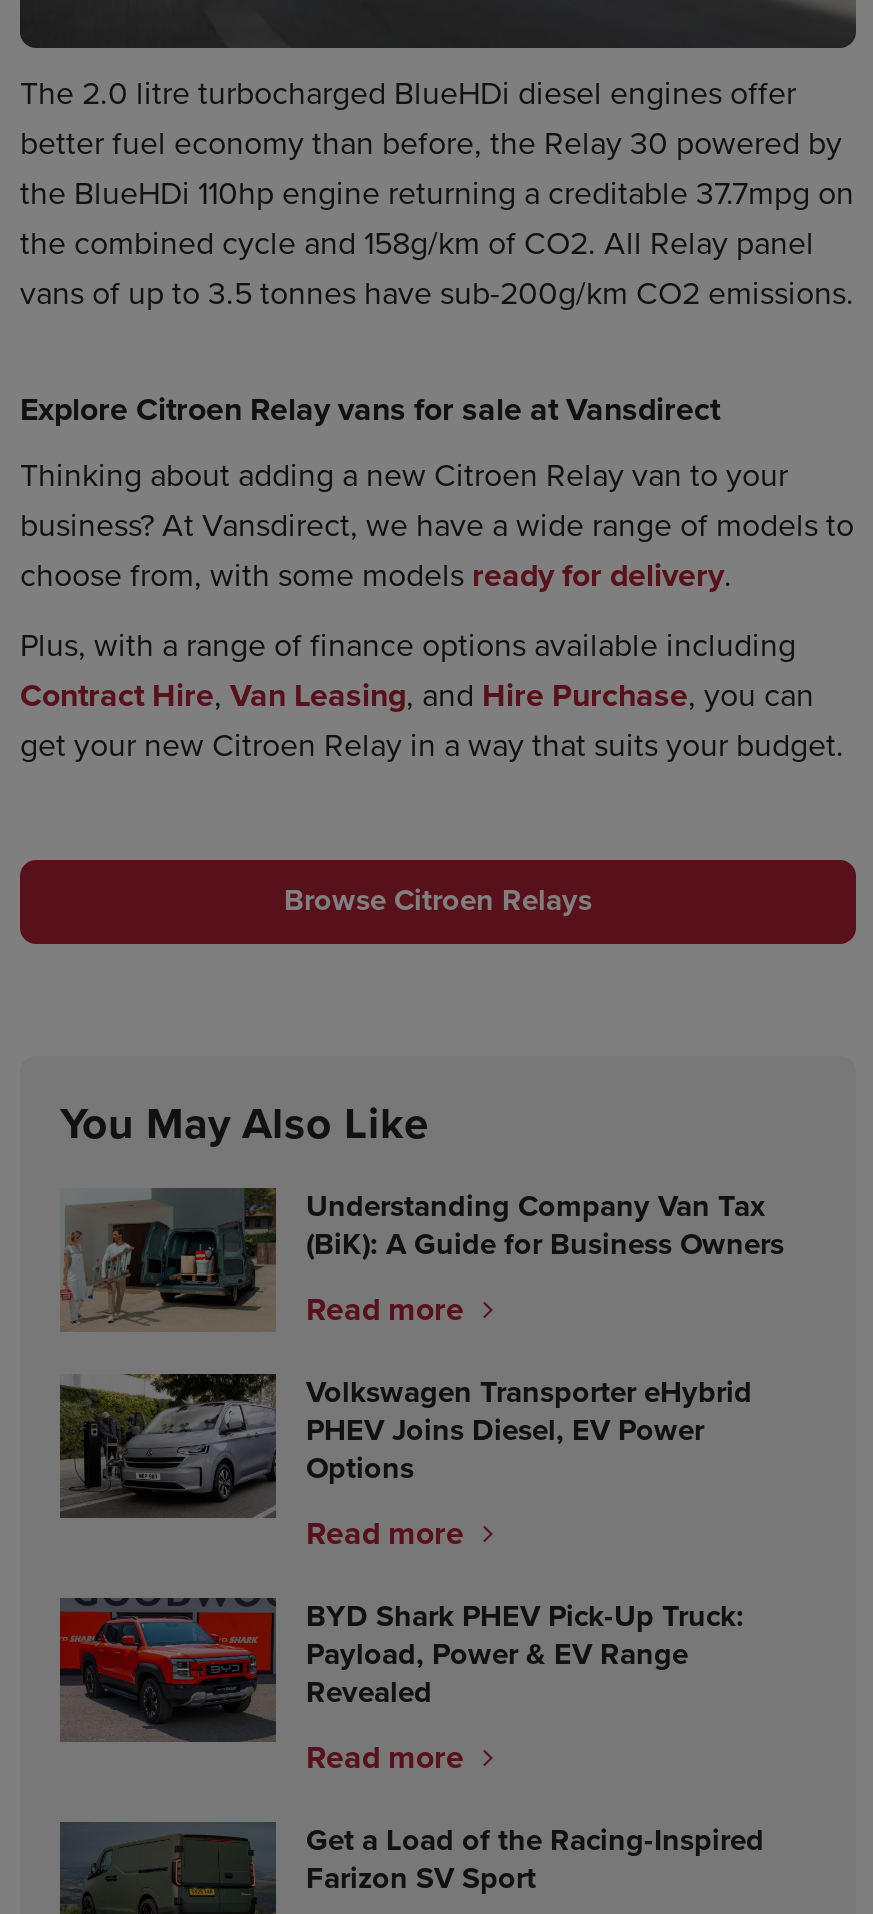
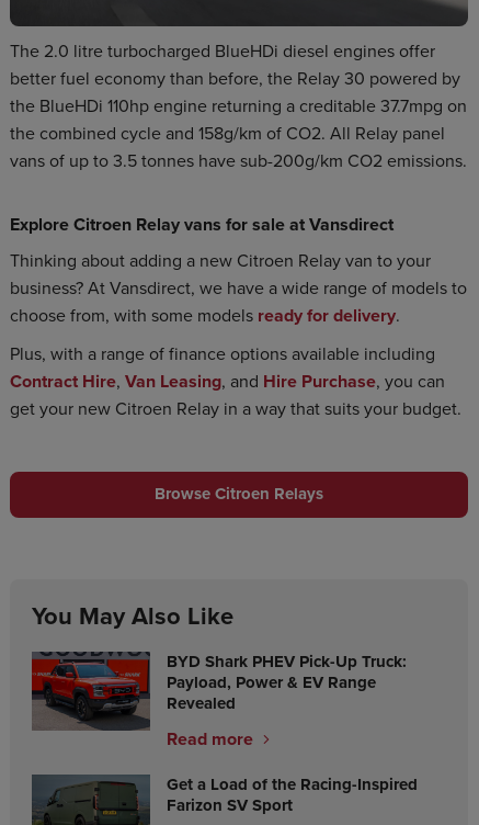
- [image]
- Understanding Company Van Tax
- (BiK): A Guide for Business Owners
- Read more
- Volkswagen Transporter eHybrid
- PHEV Joins Diesel, EV Power
- Options
- Read more

- [image]
